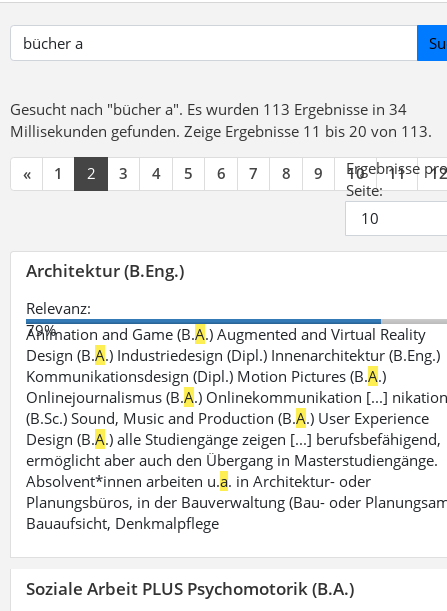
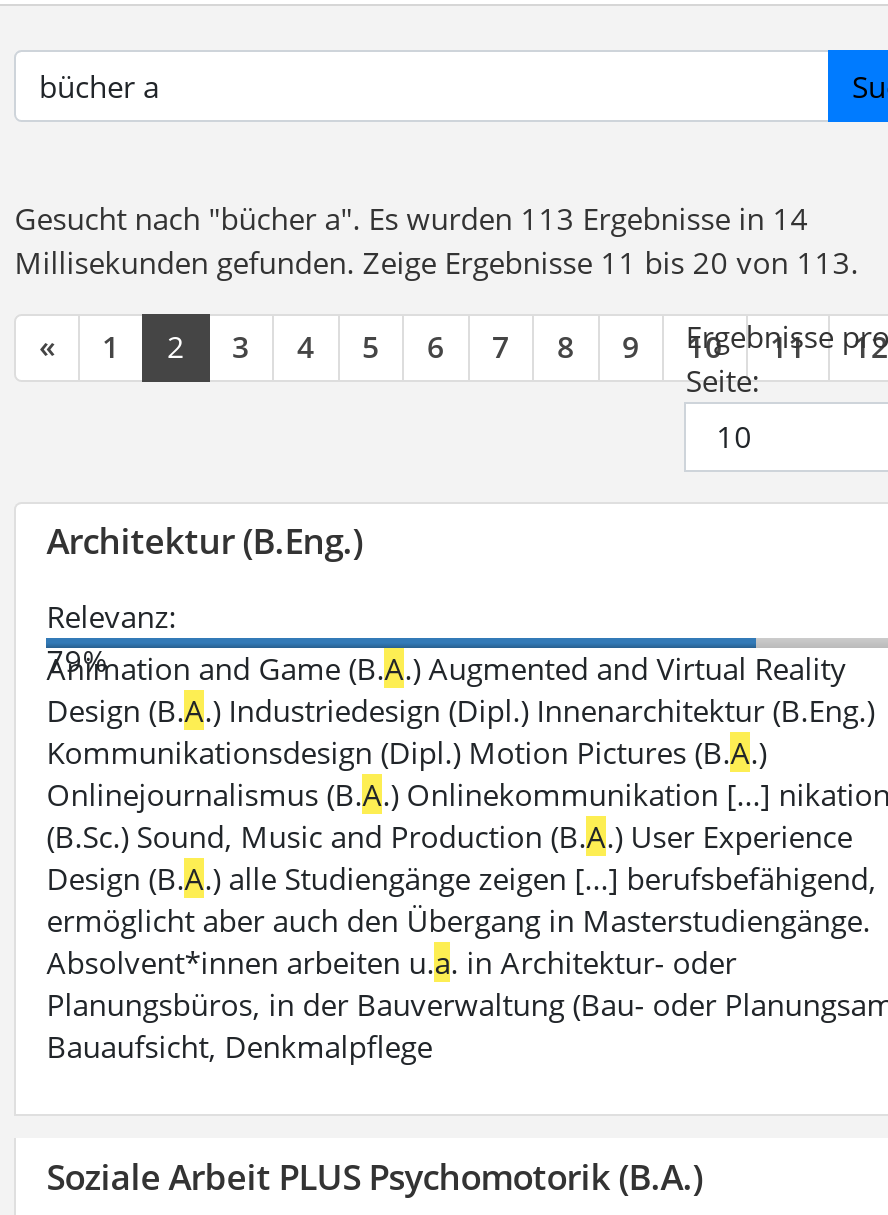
- Gesucht nach "bücher a". Es wurden 113 Ergebnisse in 34
+ Gesucht nach "bücher a". Es wurden 113 Ergebnisse in 14
